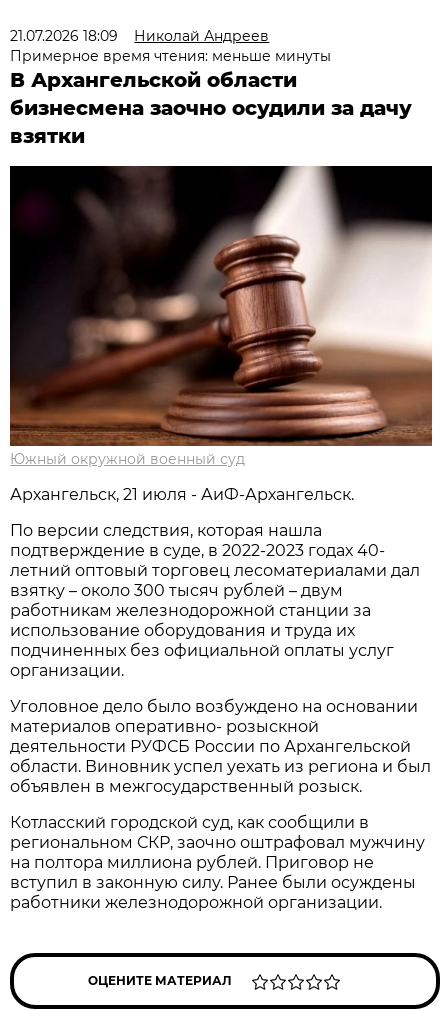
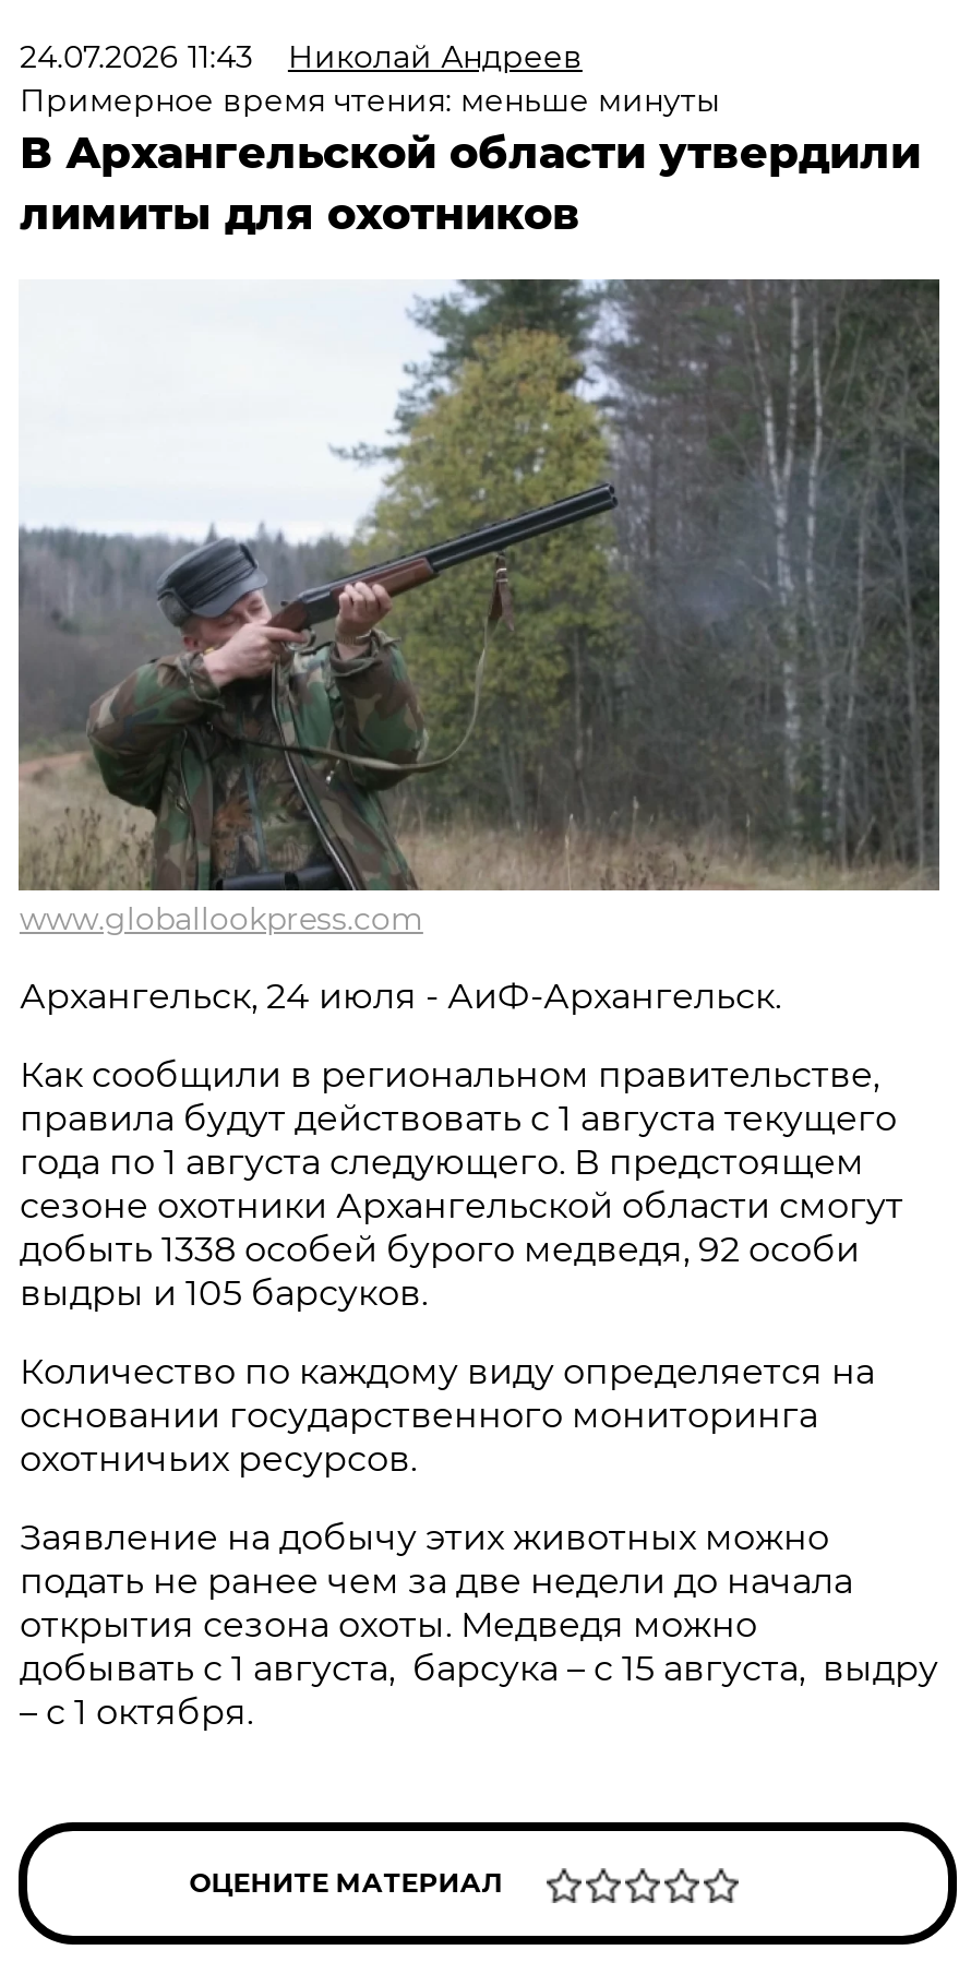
- 21.07.2026 18:09 Николай Андреев
+ 24.07.2026 11:43 Николай Андреев

- В Архангельской области
- бизнесмена заочно осудили за дачу
- взятки
+ В Архангельской области утвердили
+ лимиты для охотников

- [image]
- Южный окружной военный суд
+ [image]
+ www.globallookpress.com

- Архангельск, 21 июля - АиФ-Архангельск.
+ Архангельск, 24 июля - АиФ-Архангельск.

- По версии следствия, которая нашла
- подтверждение в суде, в 2022-2023 годах 40-
- летний оптовый торговец лесоматериалами дал
- взятку – около 300 тысяч рублей – двум
- работникам железнодорожной станции за
- использование оборудования и труда их
- подчиненных без официальной оплаты услуг
- организации.
+ Как сообщили в региональном правительстве,
+ правила будут действовать с 1 августа текущего
+ года по 1 августа следующего. В предстоящем
+ сезоне охотники Архангельской области смогут
+ добыть 1338 особей бурого медведя, 92 особи
+ выдры и 105 барсуков.

- Уголовное дело было возбуждено на основании
- материалов оперативно- розыскной
- деятельности РУФСБ России по Архангельской
- области. Виновник успел уехать из региона и был
- объявлен в межгосударственный розыск.
+ Количество по каждому виду определяется на
+ основании государственного мониторинга
+ охотничьих ресурсов.

- Котласский городской суд, как сообщили в
- региональном СКР, заочно оштрафовал мужчину
- на полтора миллиона рублей. Приговор не
- вступил в законную силу. Ранее были осуждены
- работники железнодорожной организации.
+ Заявление на добычу этих животных можно
+ подать не ранее чем за две недели до начала
+ открытия сезона охоты. Медведя можно
+ добывать с 1 августа, барсука – с 15 августа, выдру
+ – с 1 октября.
